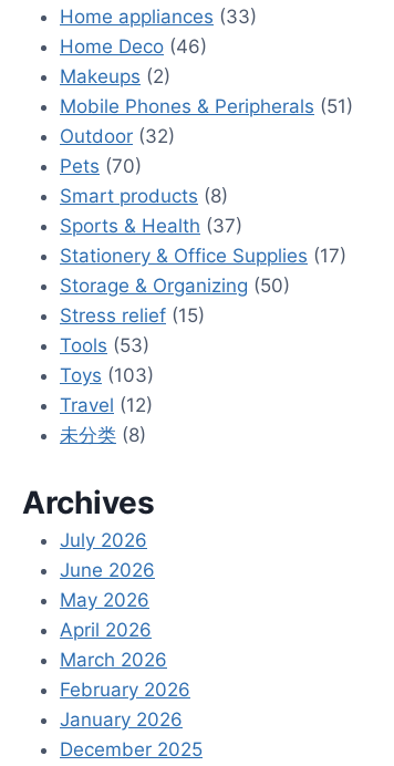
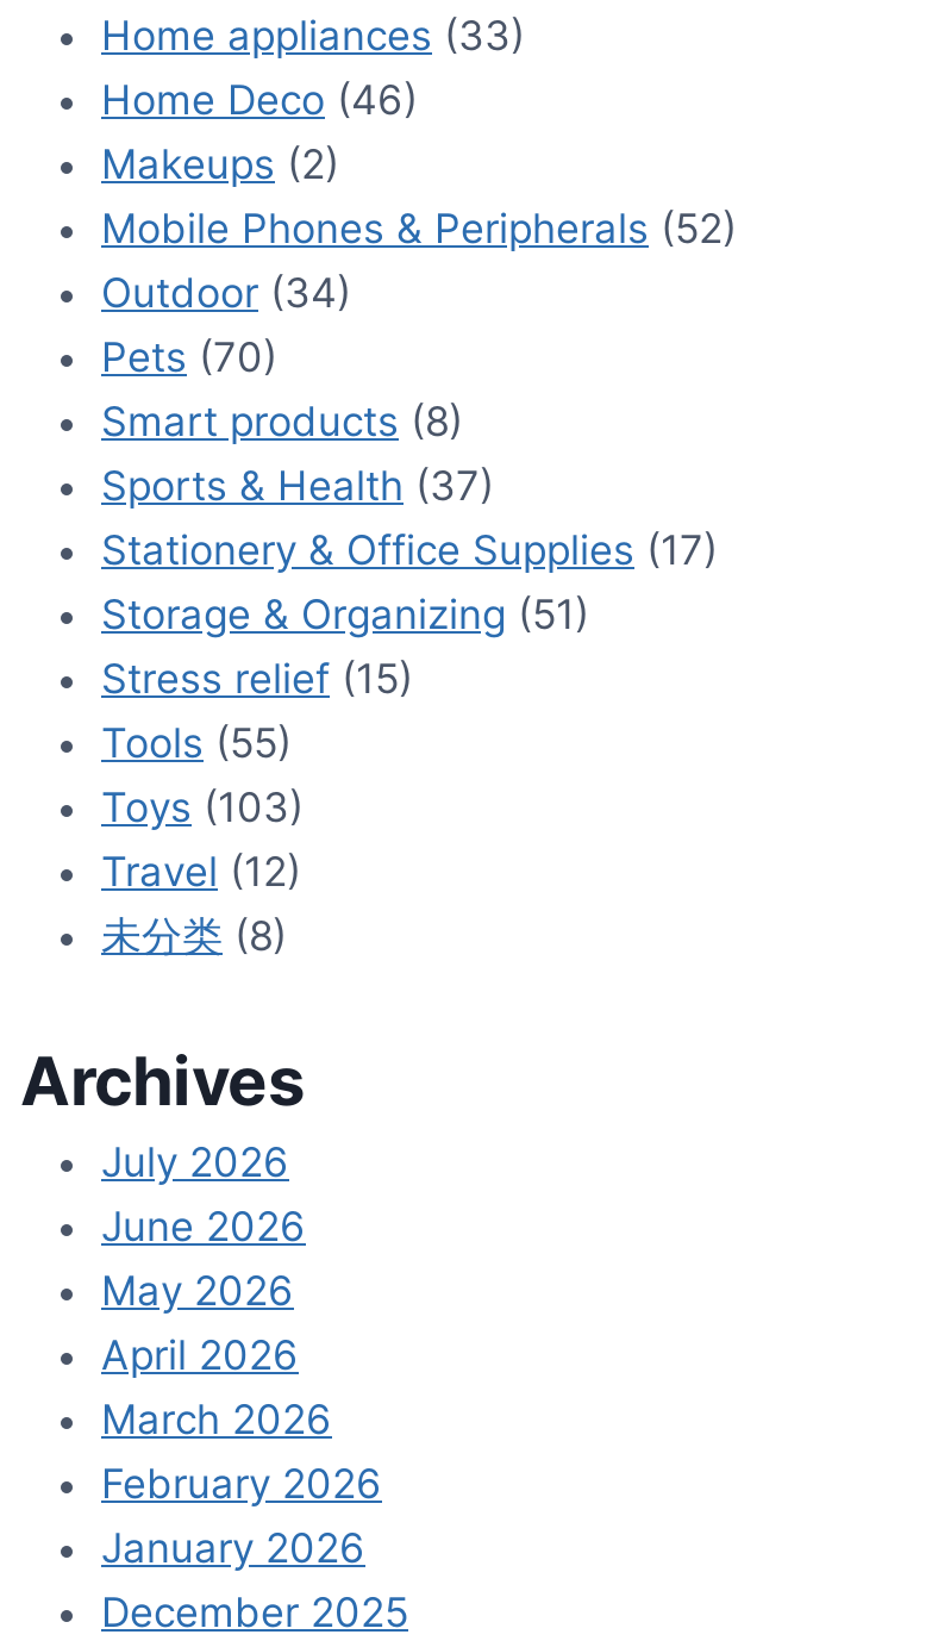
- Mobile Phones & Peripherals (51)
+ Mobile Phones & Peripherals (52)

- Outdoor (32)
+ Outdoor (34)

- Storage & Organizing (50)
+ Storage & Organizing (51)

- Tools (53)
+ Tools (55)
